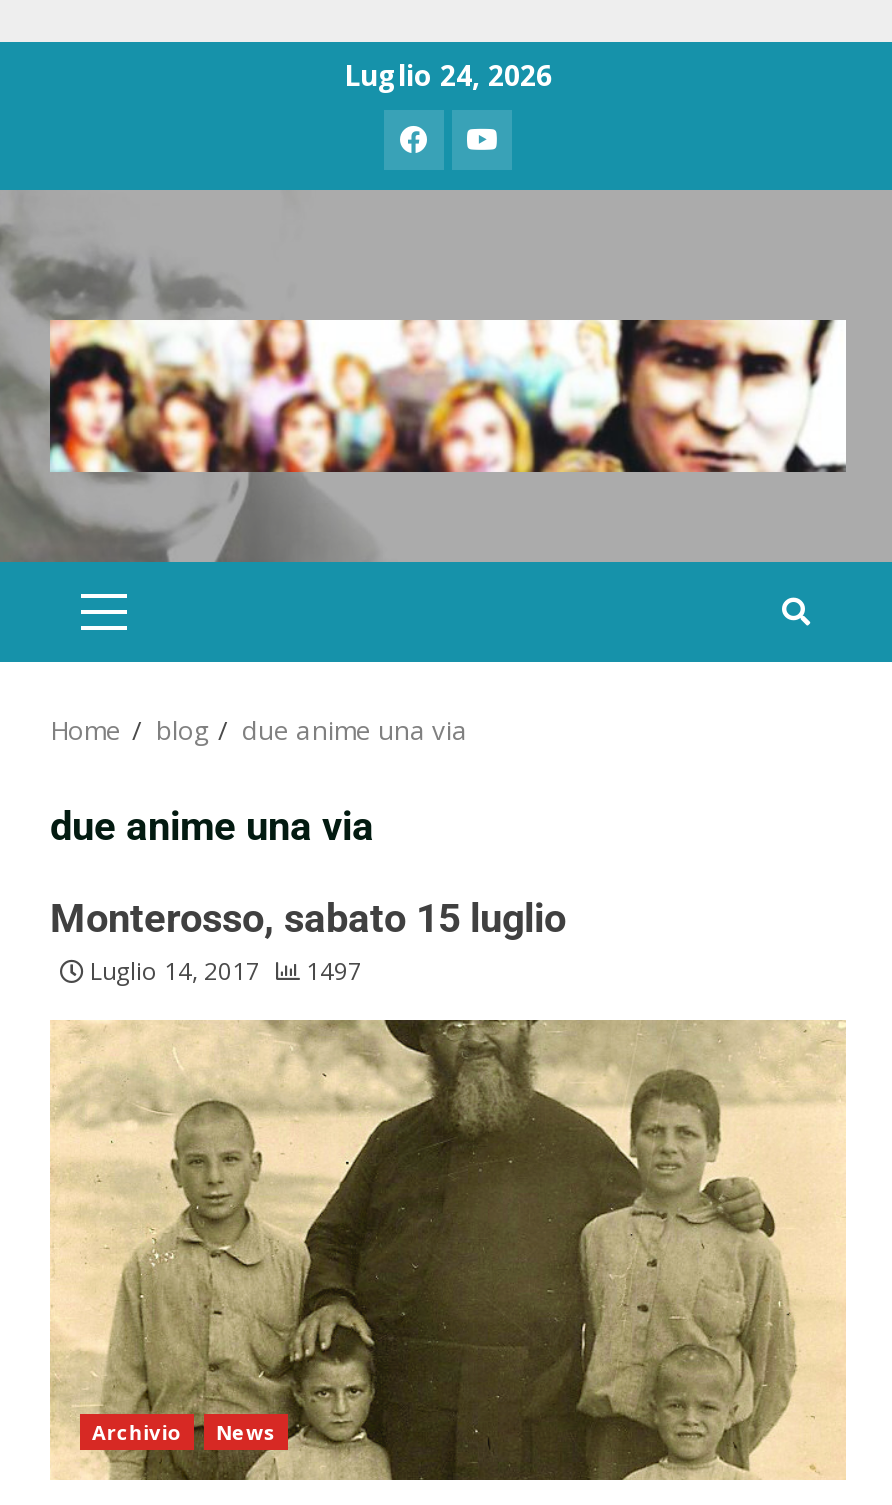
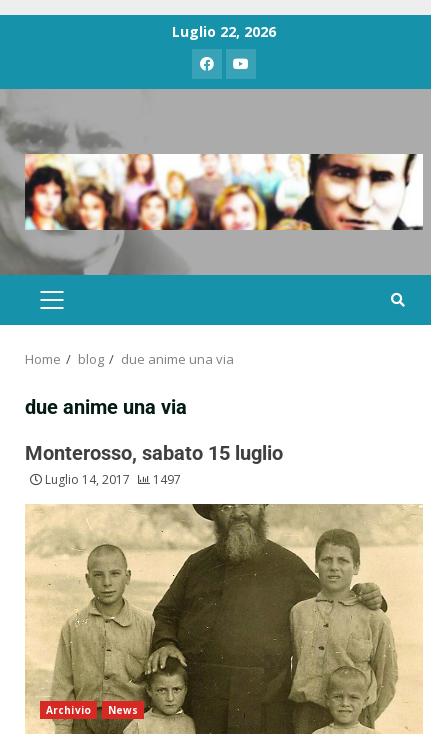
- Luglio 24, 2026
+ Luglio 22, 2026
